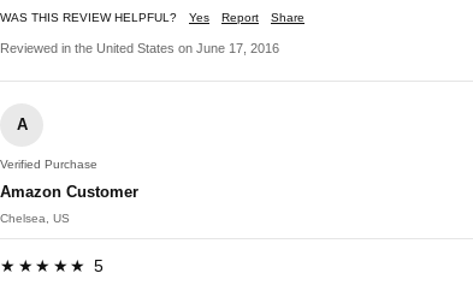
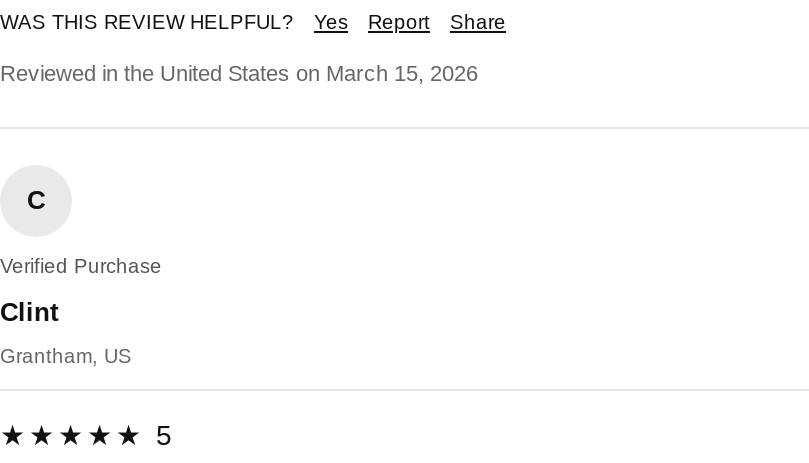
- Reviewed in the United States on June 17, 2016
+ Reviewed in the United States on March 15, 2026

- A
+ C

- Amazon Customer
+ Clint

- Chelsea, US
+ Grantham, US
